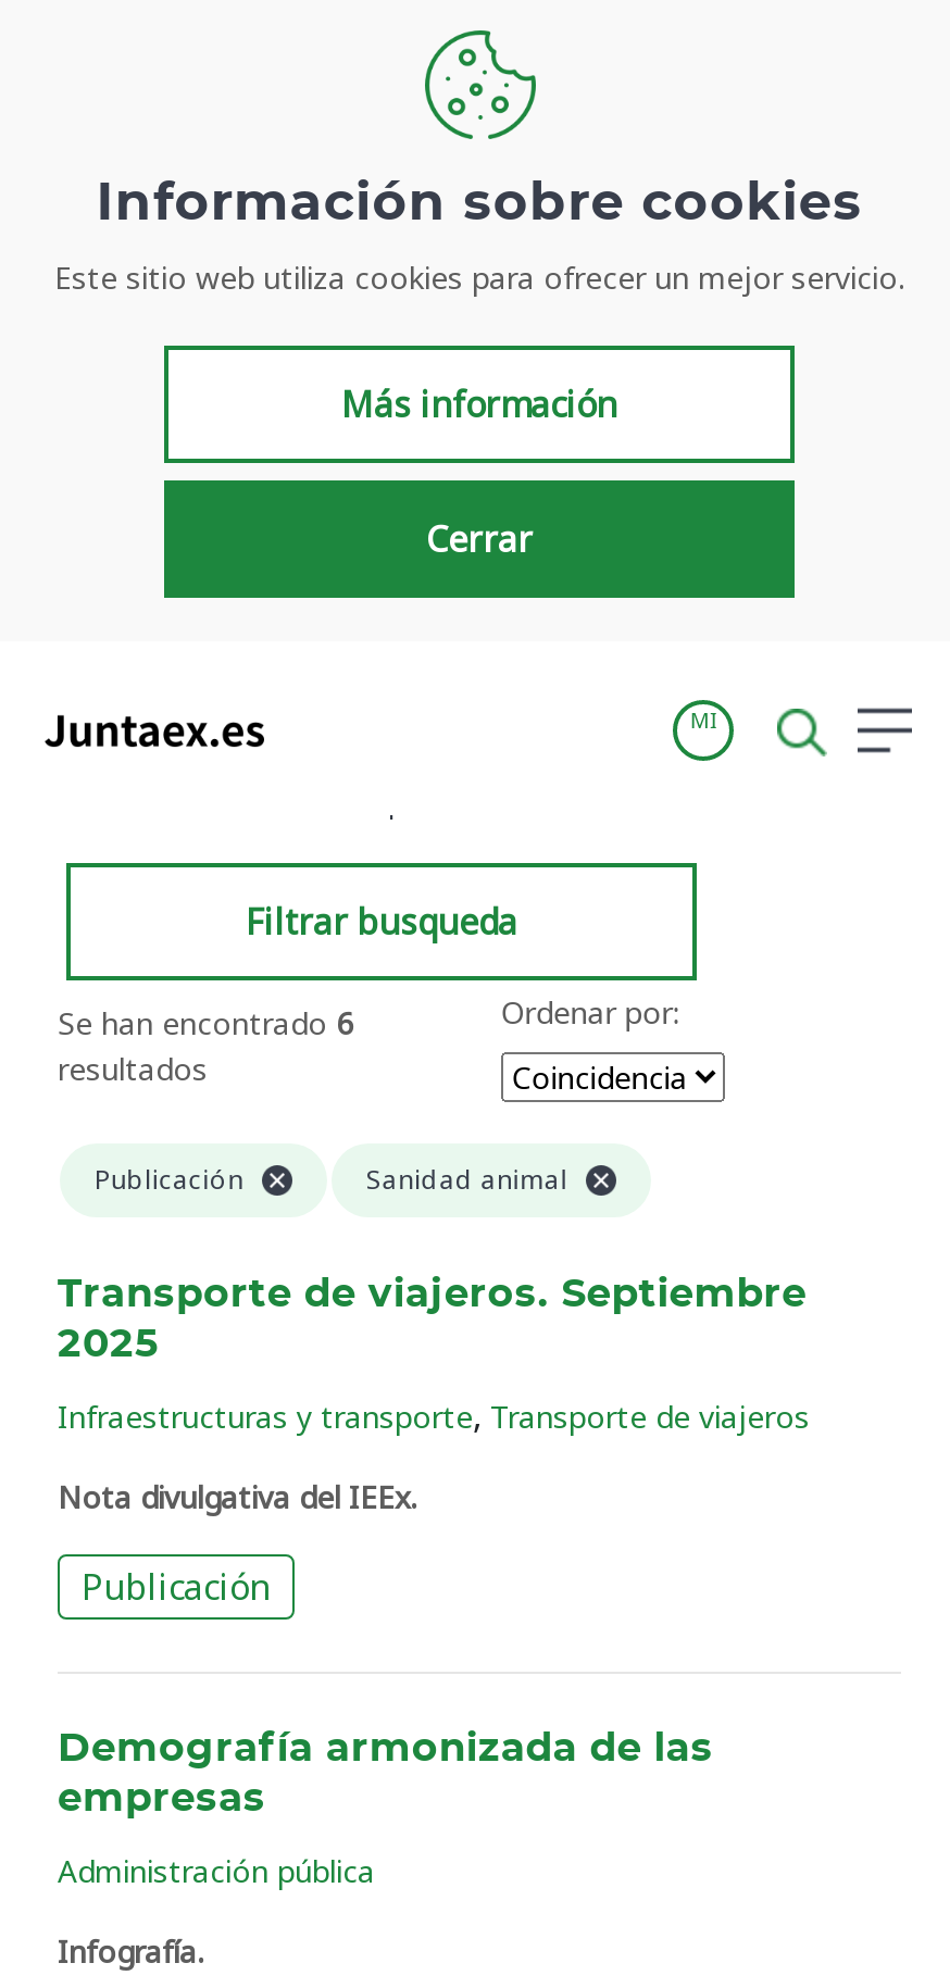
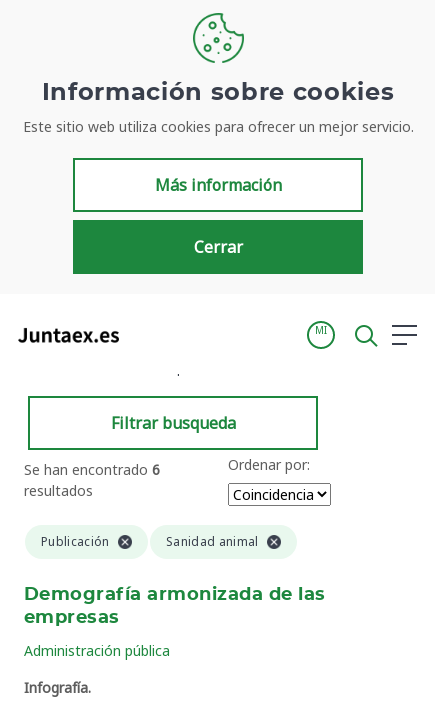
- Transporte de viajeros. Septiembre
- 2025
- Infraestructuras y transporte, Transporte de viajeros
- Nota divulgativa del IEEx.
- Publicación
